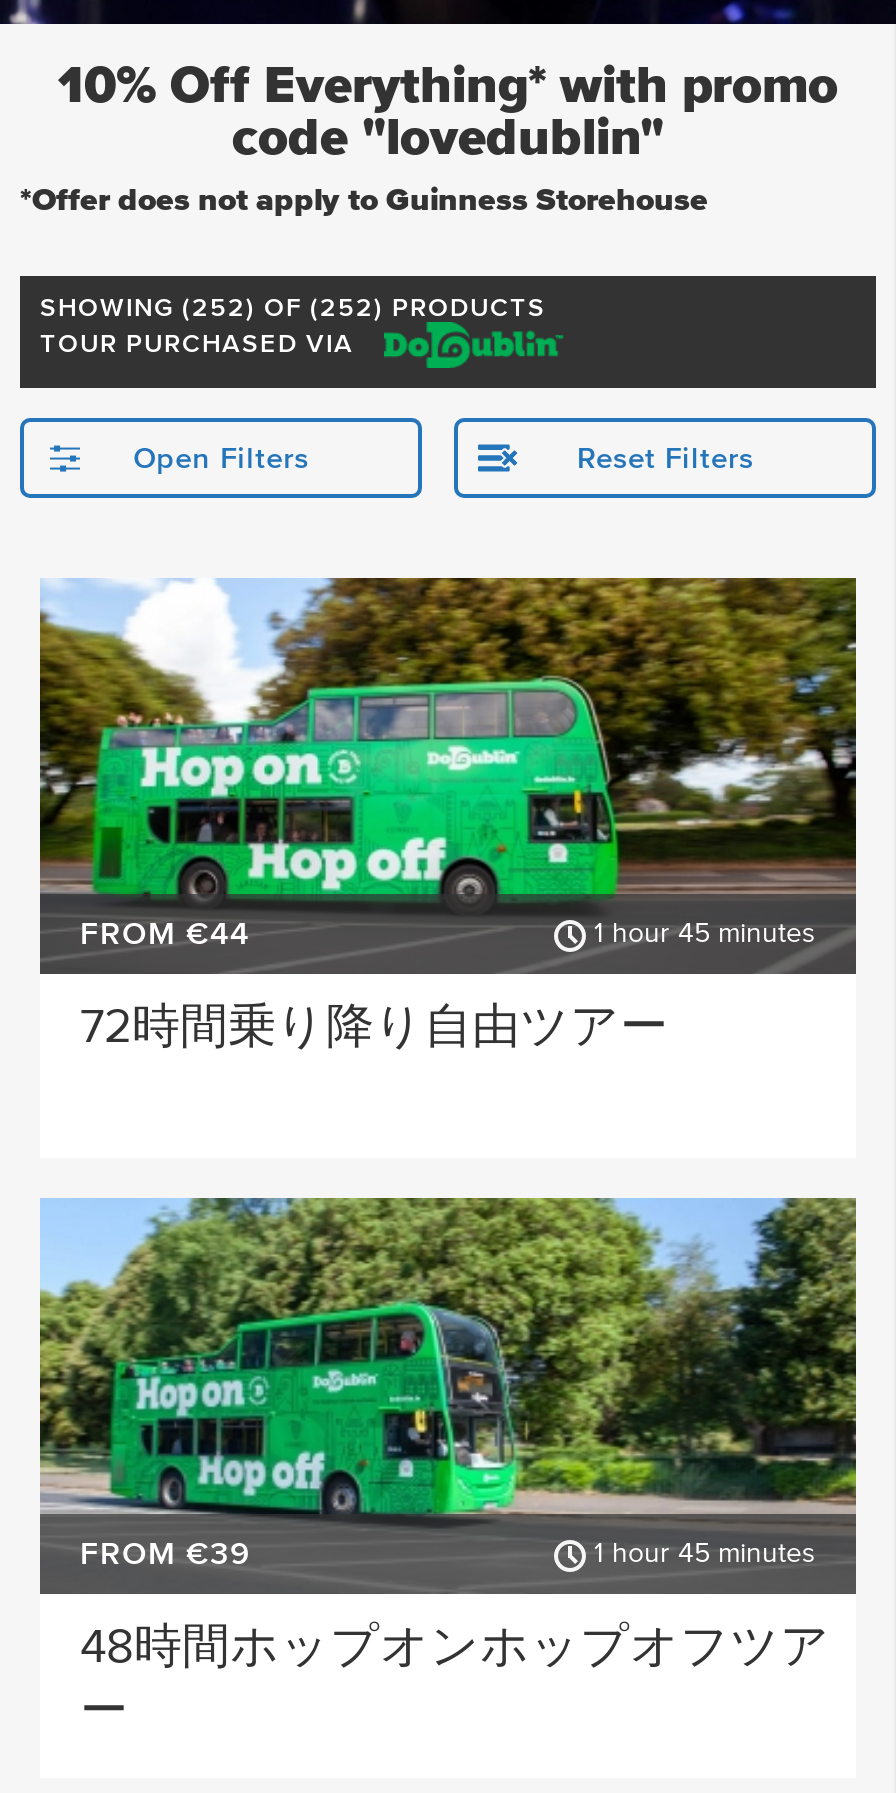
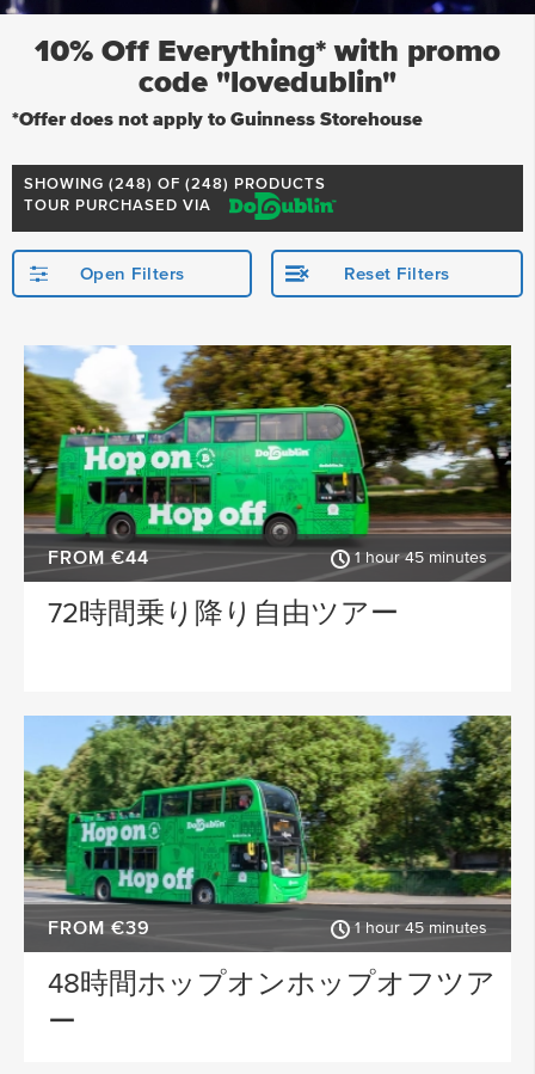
- SHOWING (252) OF (252) PRODUCTS
+ SHOWING (248) OF (248) PRODUCTS
